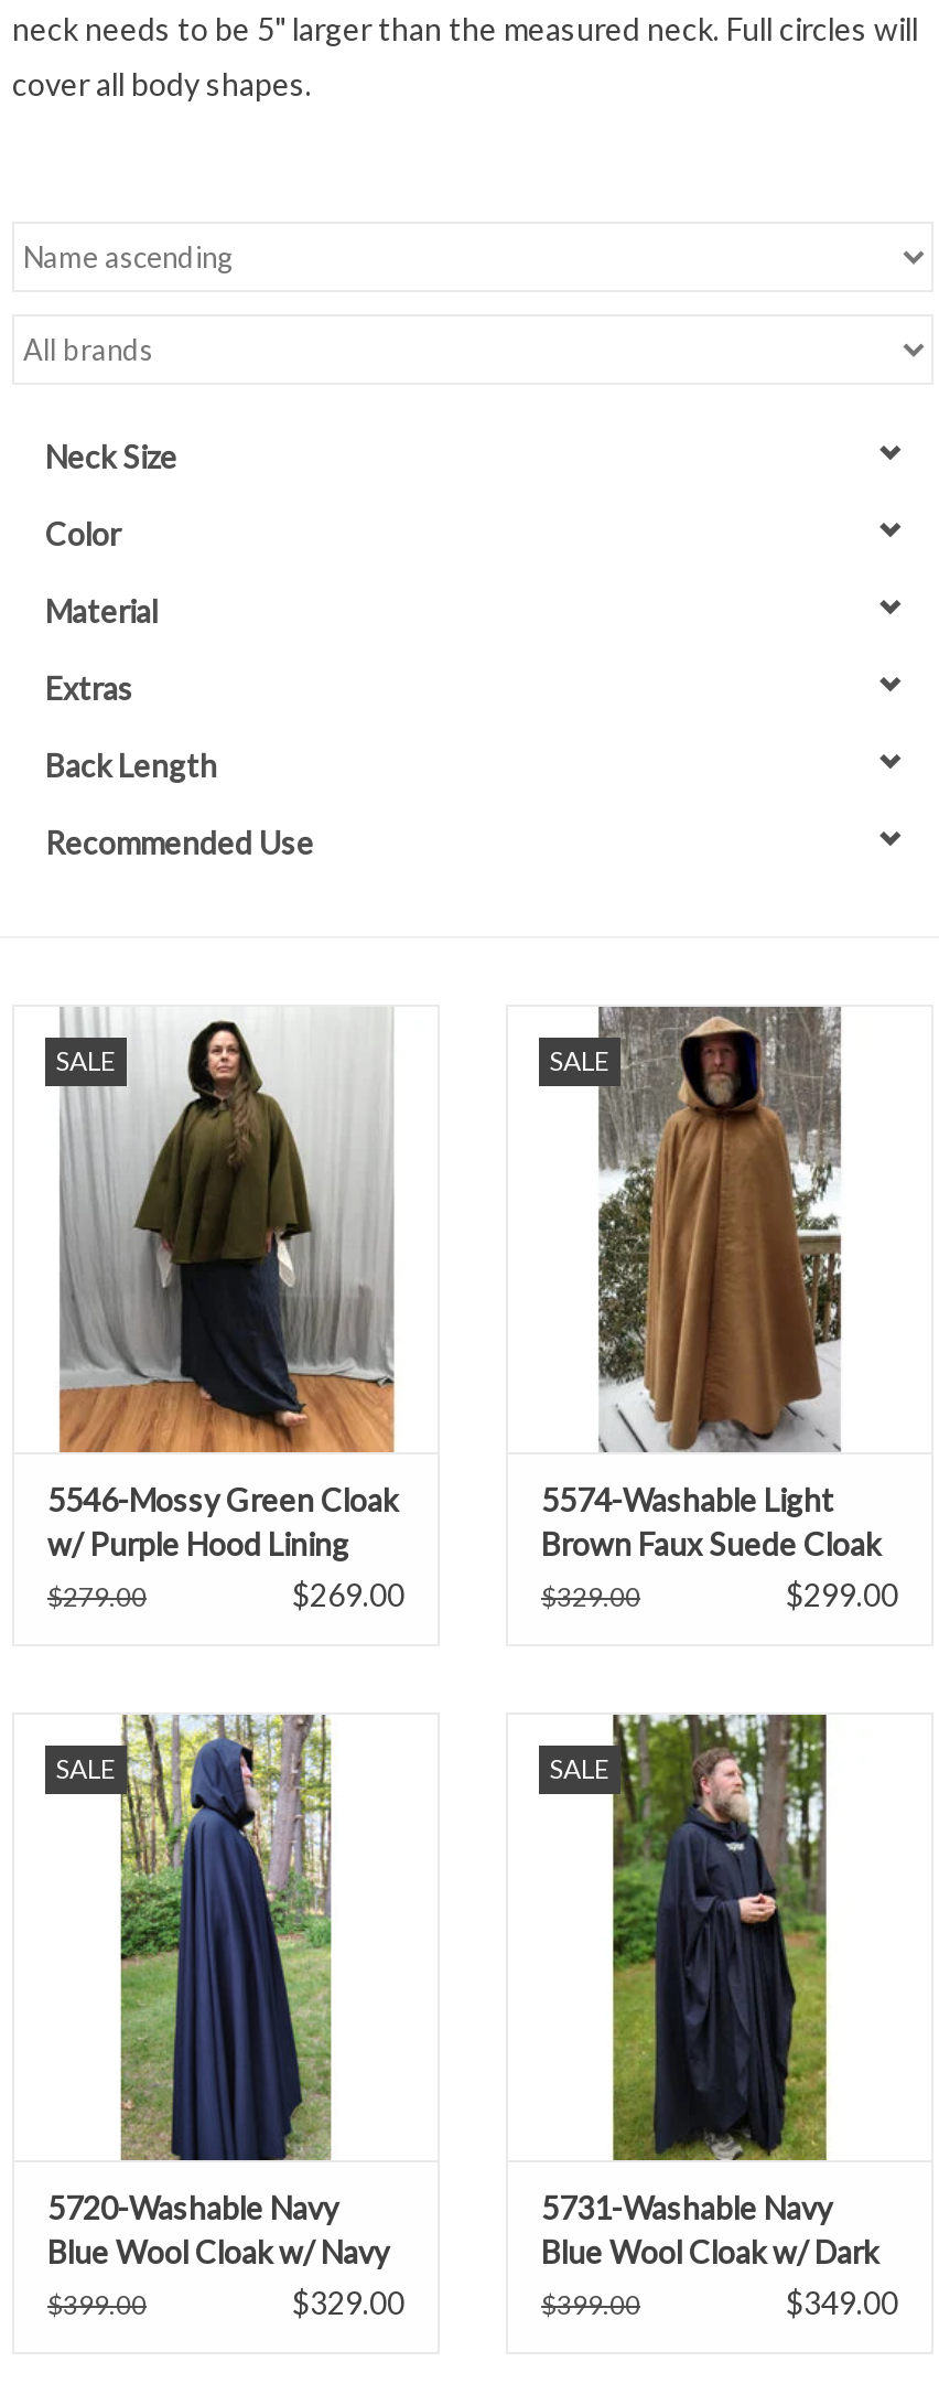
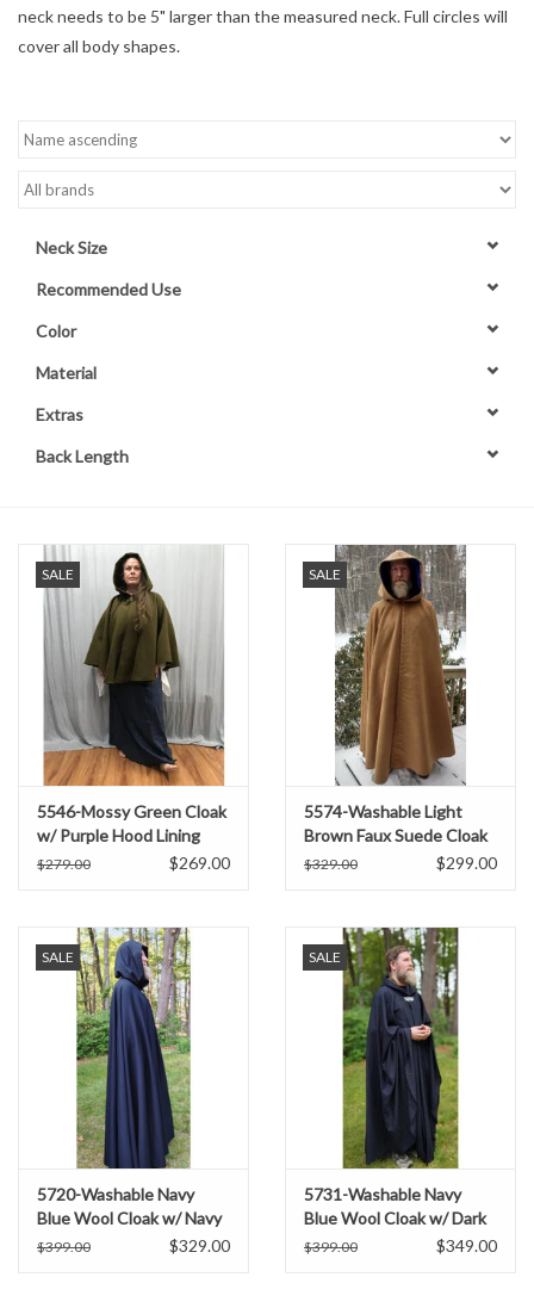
moved down: Color | Material | Extras | Back Length

moved up: Recommended Use
